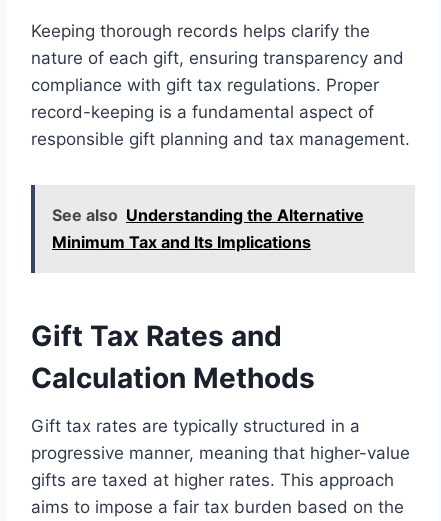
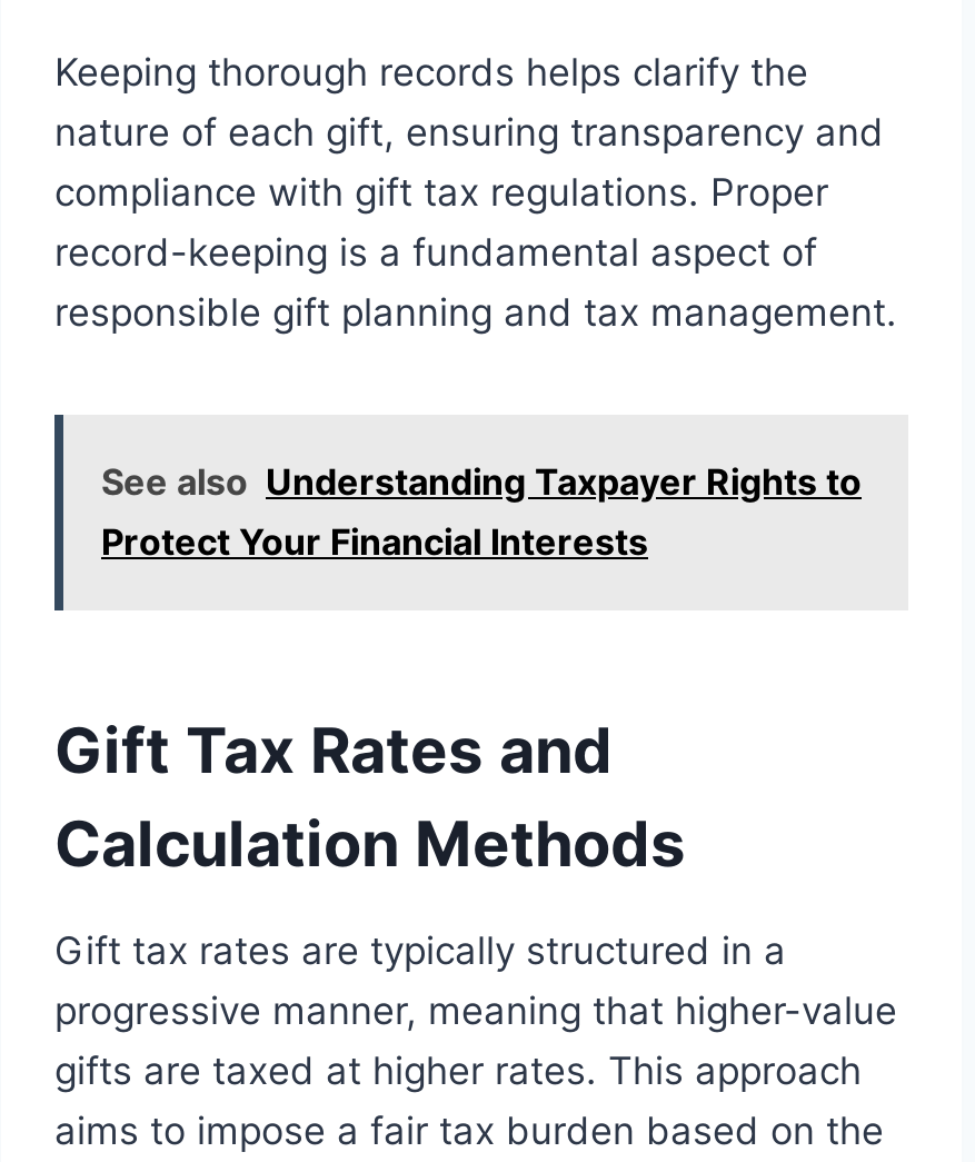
- See also Understanding the Alternative
- Minimum Tax and Its Implications
+ See also Understanding Taxpayer Rights to
+ Protect Your Financial Interests
